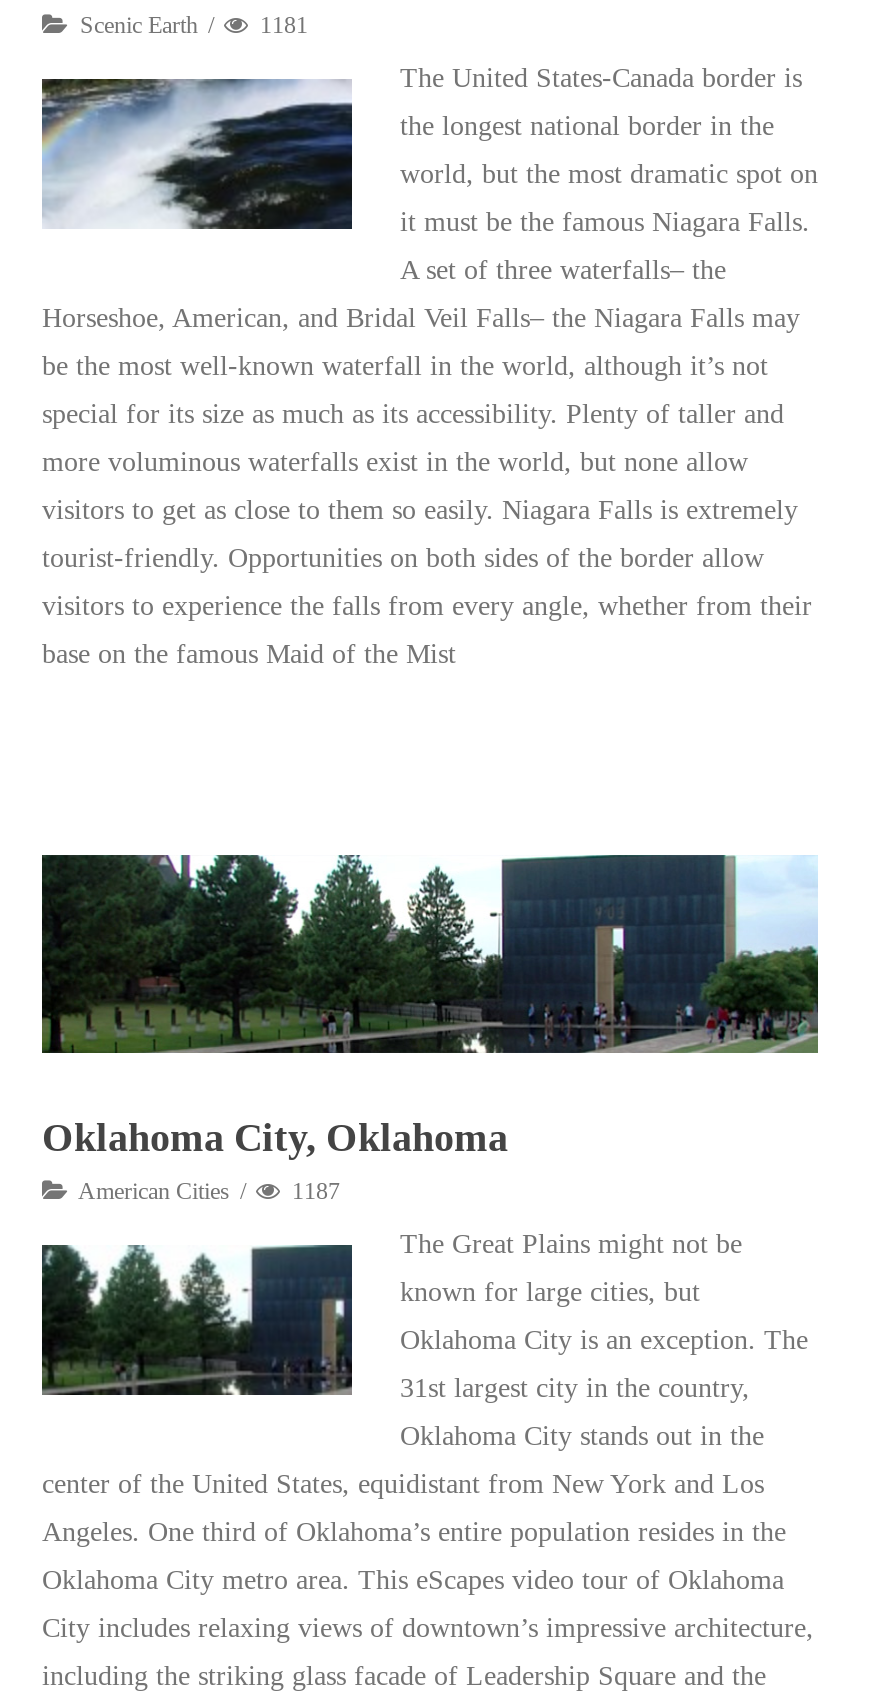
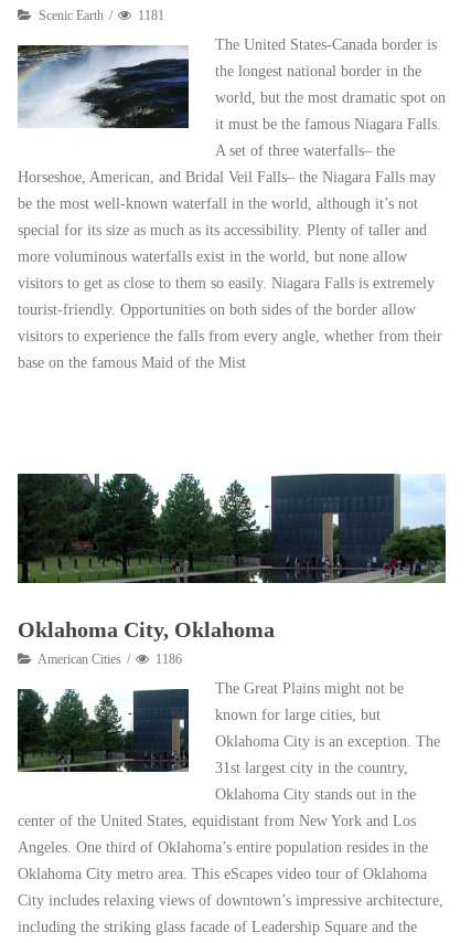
- American Cities 1187
+ American Cities 1186
